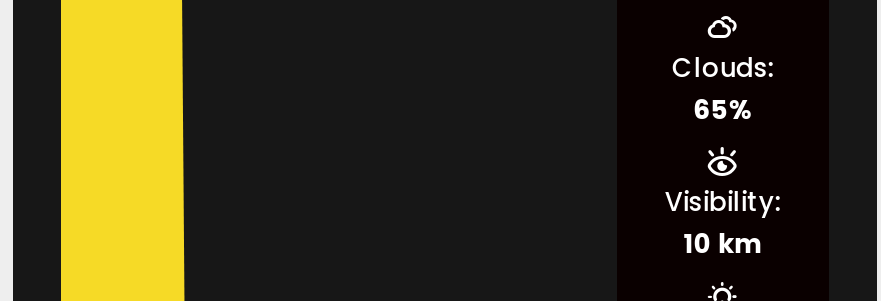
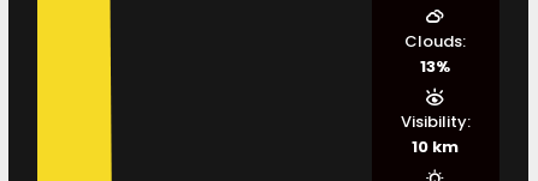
- 65%
+ 13%
